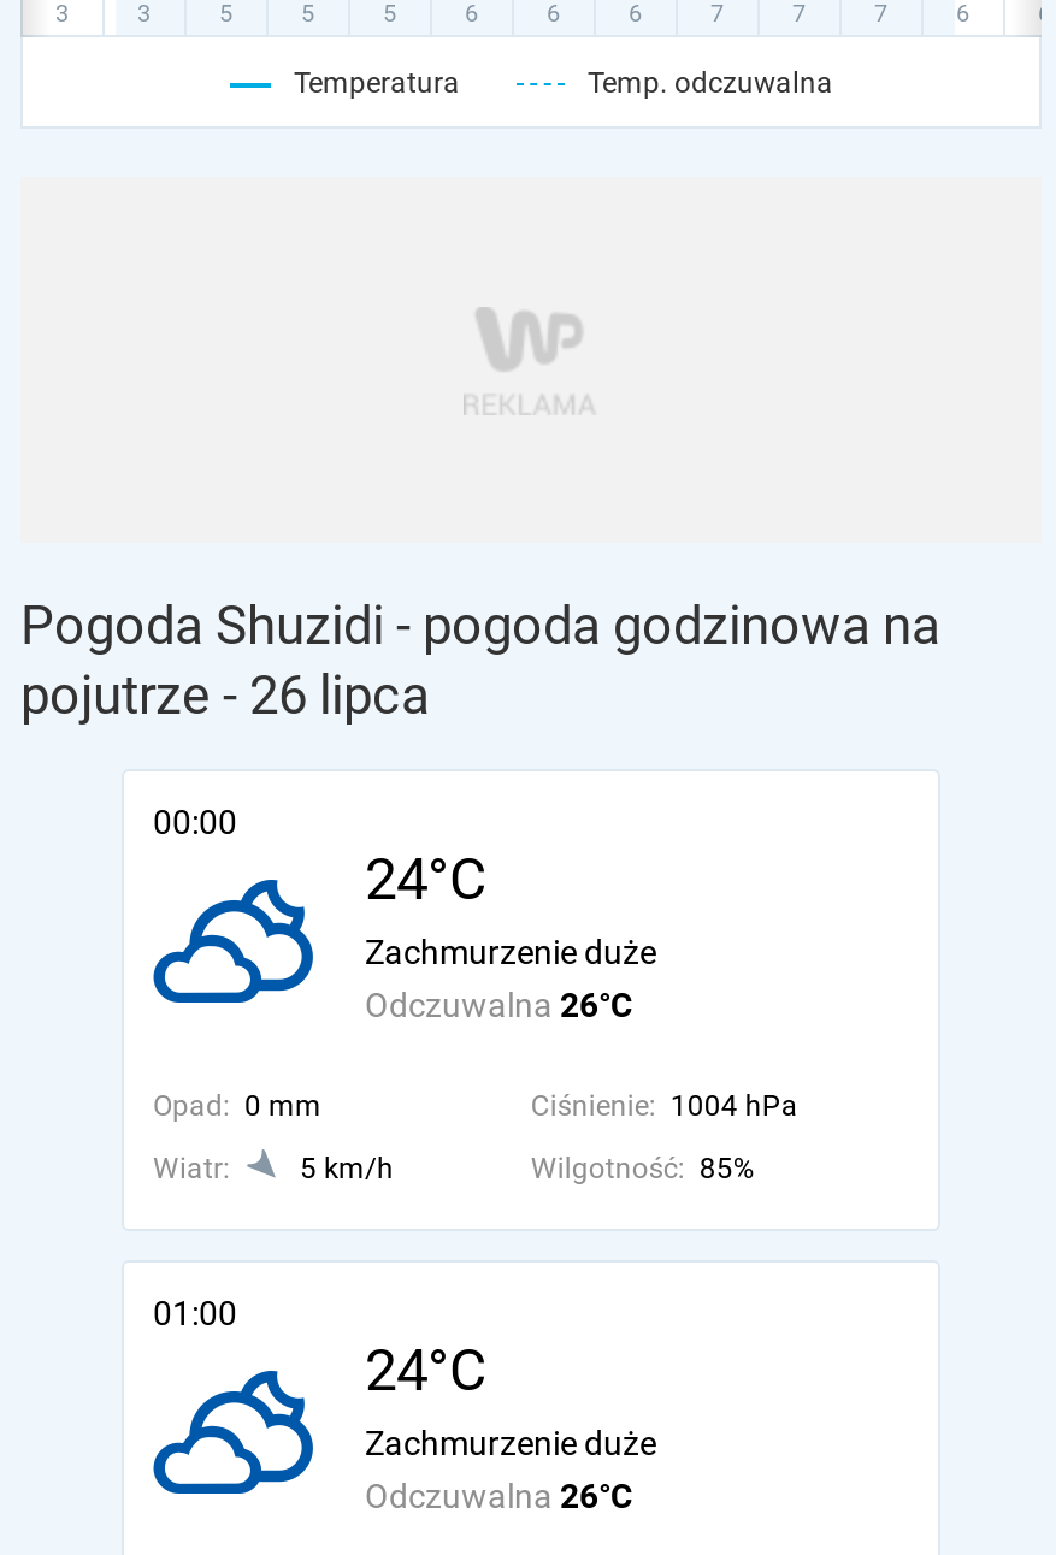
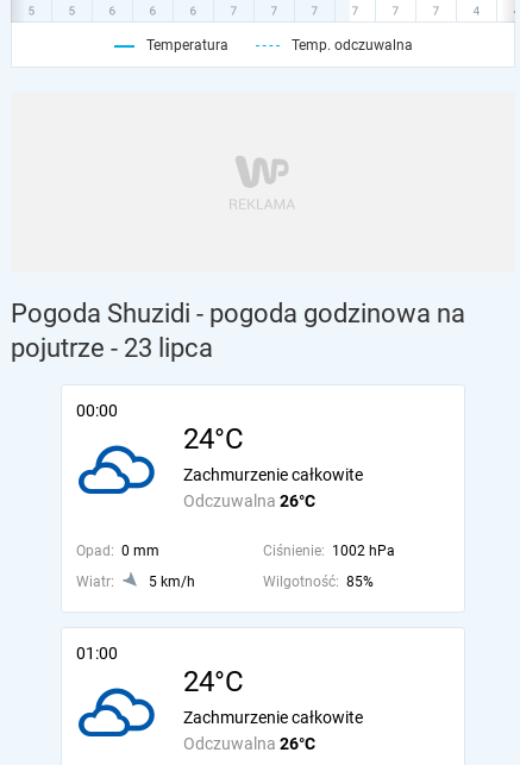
- pojutrze - 26 lipca
+ pojutrze - 23 lipca

- [image]
- Zachmurzenie duże
+ [image]
+ Zachmurzenie całkowite

- Ciśnienie: 1004 hPa
+ Ciśnienie: 1002 hPa

- [image]
- Zachmurzenie duże
+ [image]
+ Zachmurzenie całkowite
